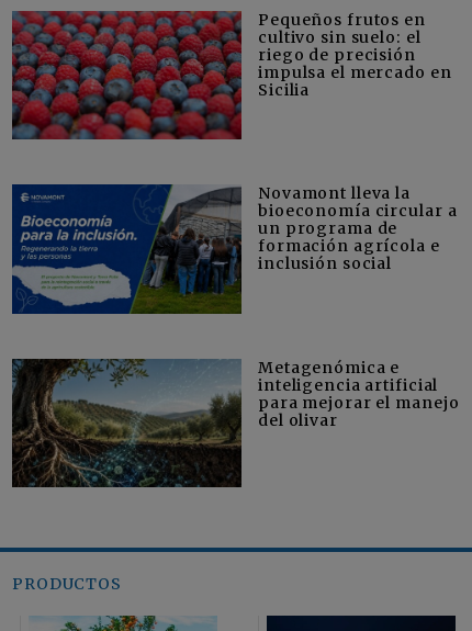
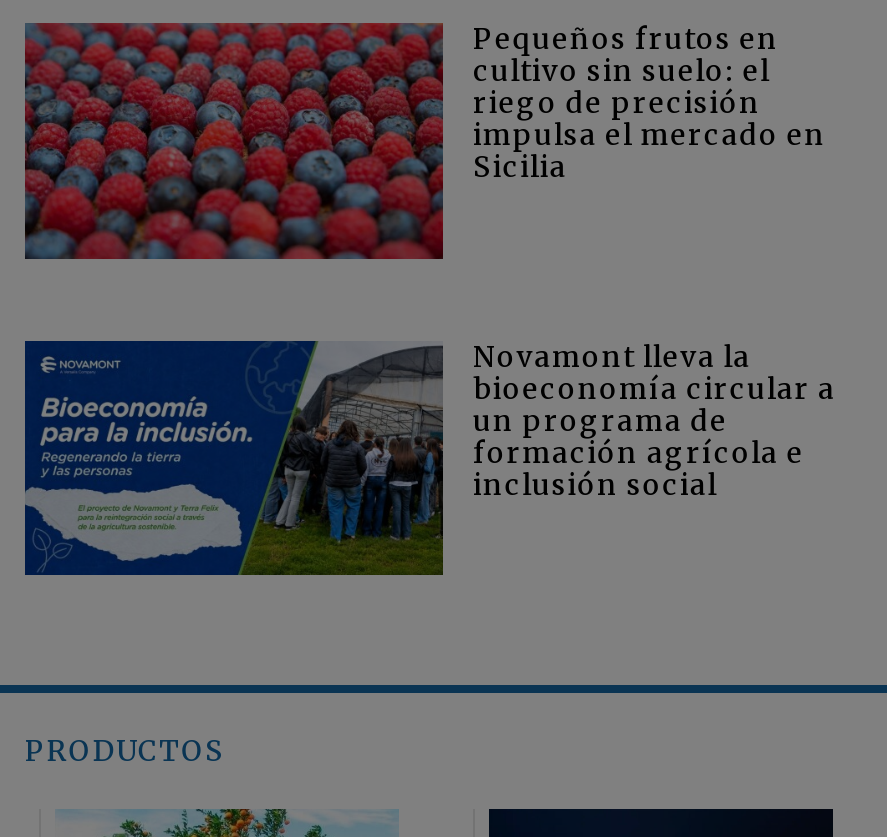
- [image]
- Metagenómica e
- inteligencia artificial
- para mejorar el manejo
- del olivar
